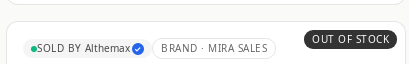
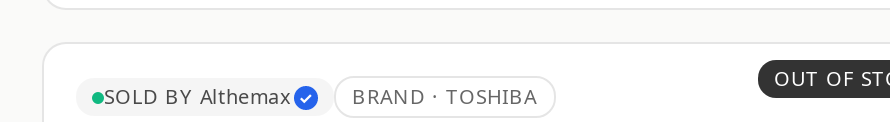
- BRAND · MIRA SALES
+ BRAND · TOSHIBA
